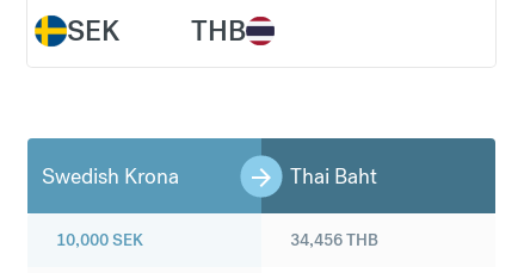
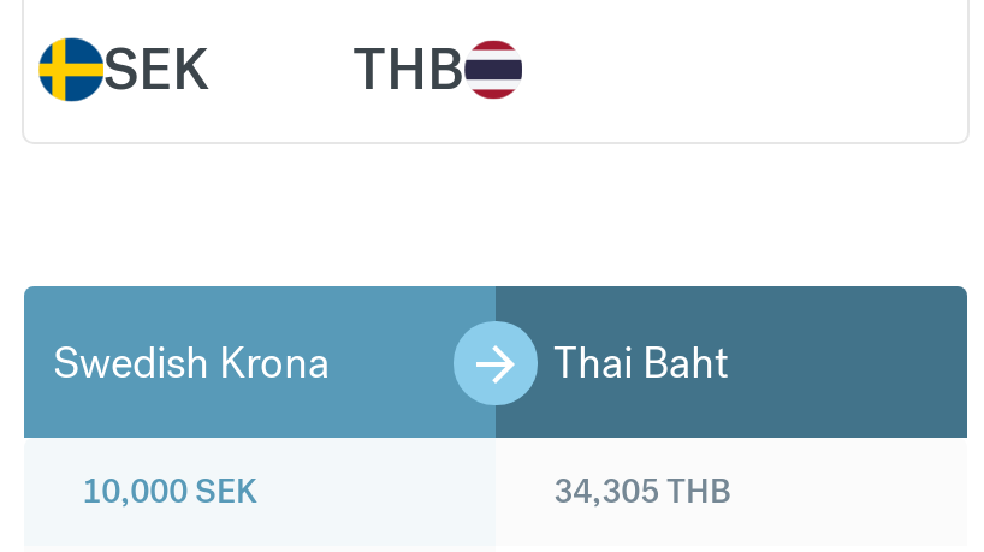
- 34,456 THB
+ 34,305 THB
